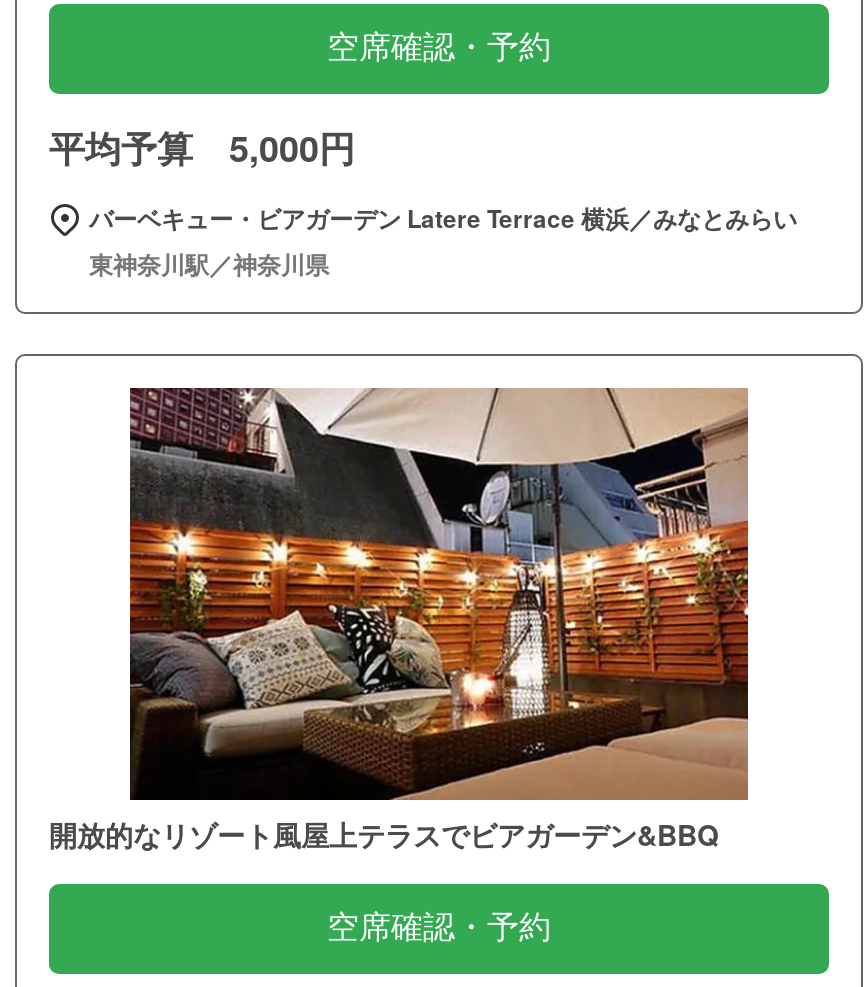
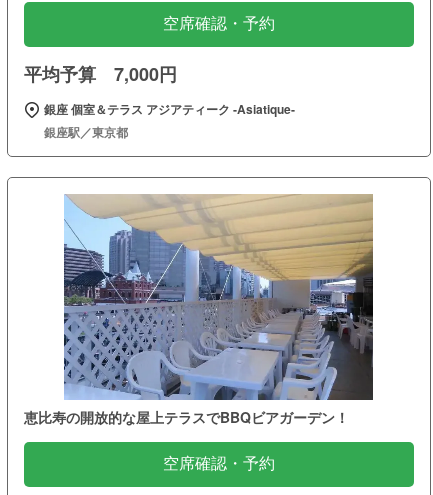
- 平均予算 5,000円
+ 平均予算 7,000円

- バーベキュー・ビアガーデン Latere Terrace 横浜／みなとみらい
- 東神奈川駅／神奈川県
+ 銀座 個室＆テラス アジアティーク ‐Asiatique‐
+ 銀座駅／東京都

- [image]
- 開放的なリゾート風屋上テラスでビアガーデン&BBQ
+ [image]
+ 恵比寿の開放的な屋上テラスでBBQビアガーデン！
